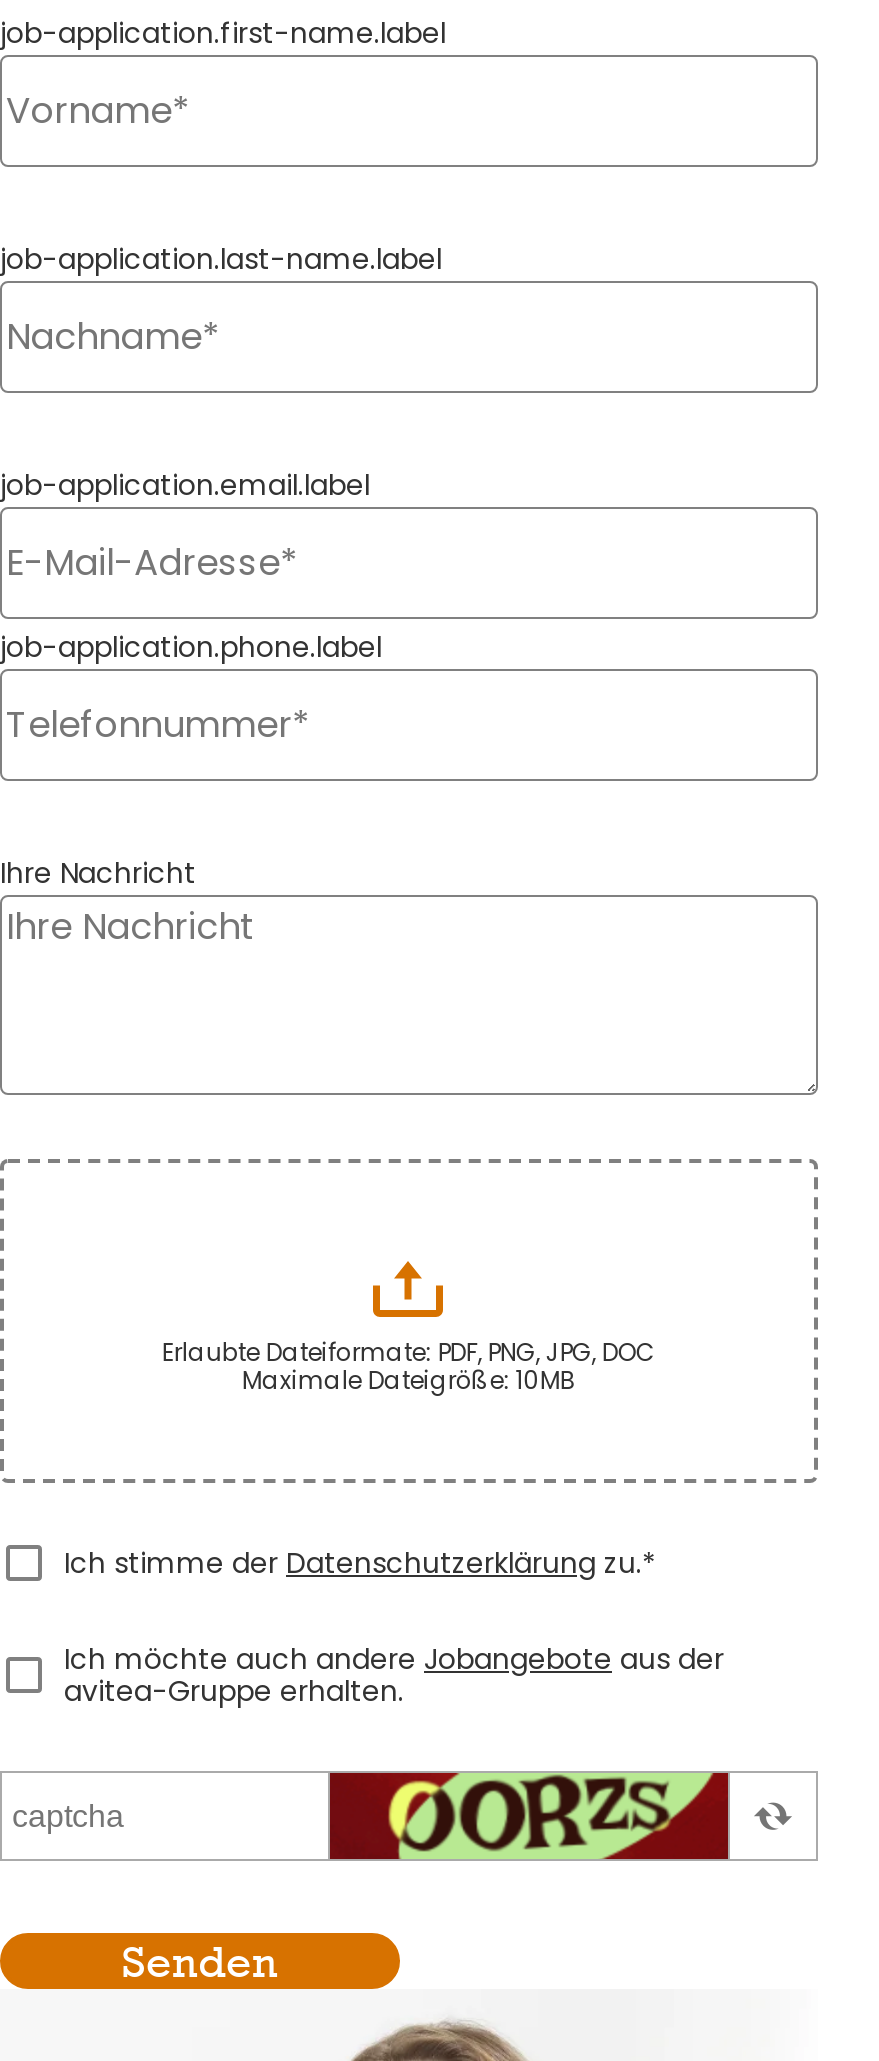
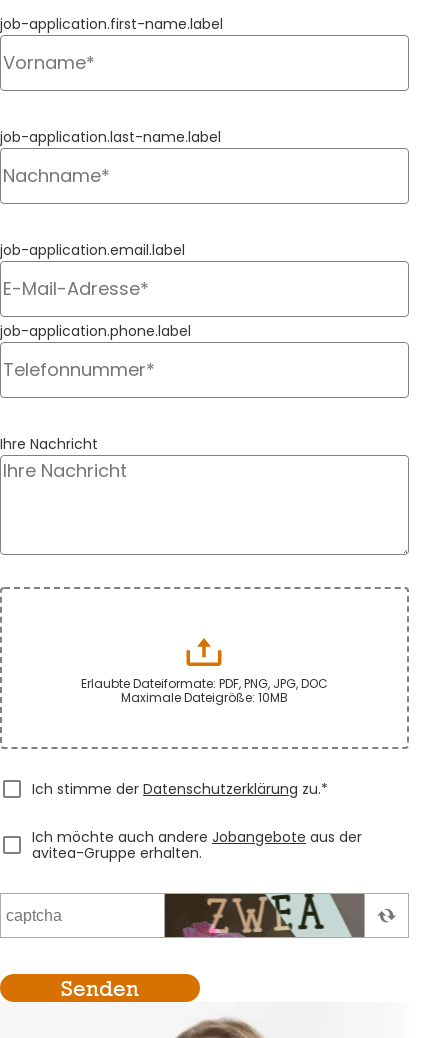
- [image]
+ [image]
